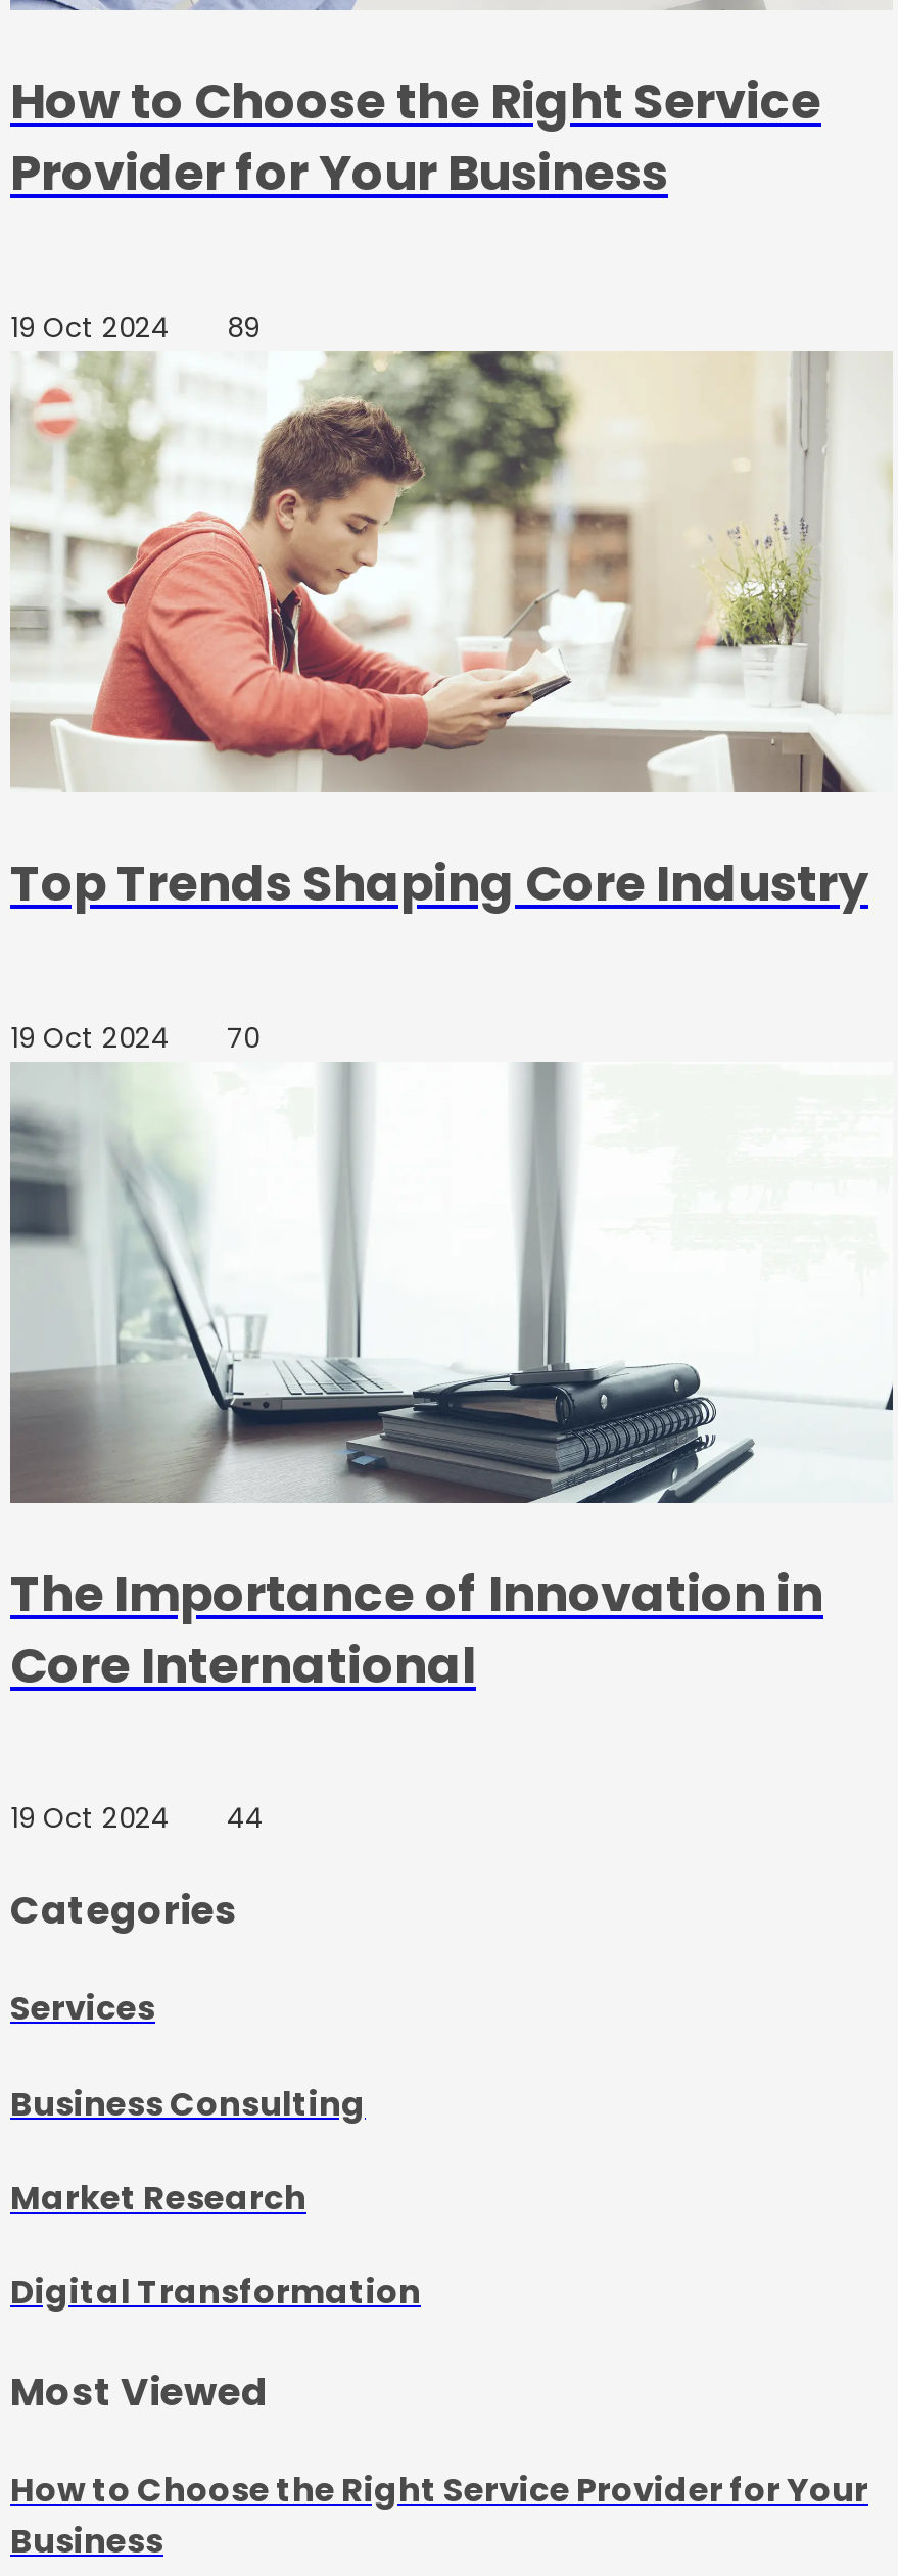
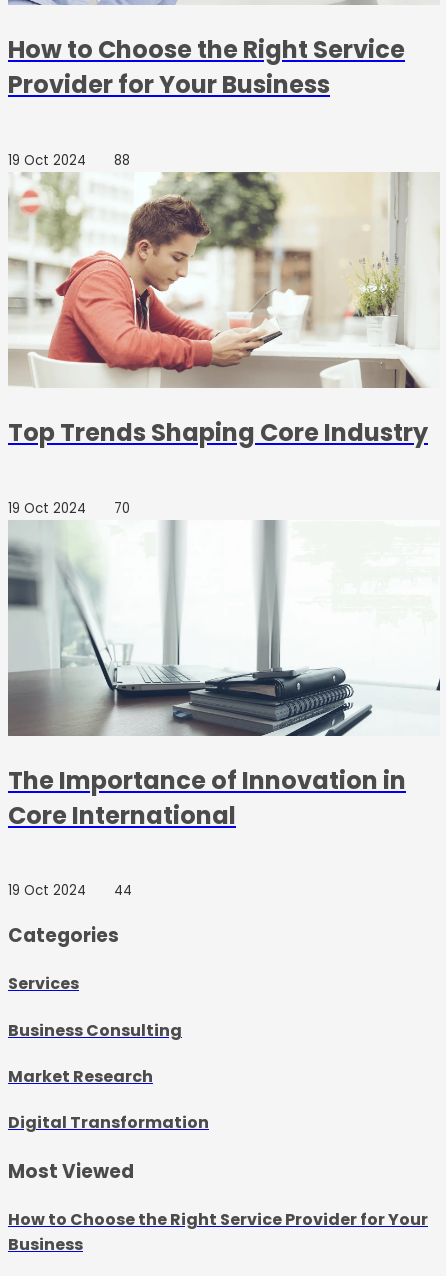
- 19 Oct 2024 89
+ 19 Oct 2024 88
